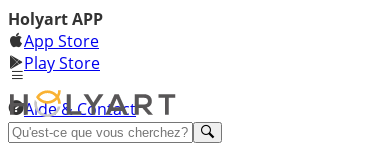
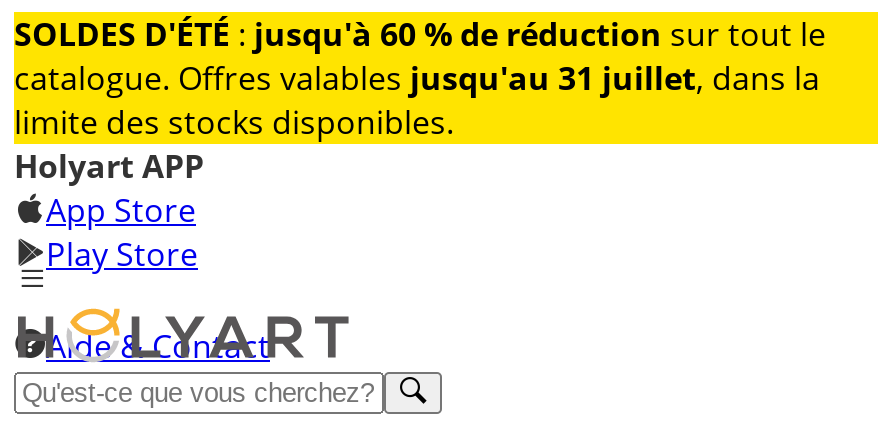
+ [image]
+ SOLDES D'ÉTÉ: jusqu'à 60 % de réduction sur tout le
+ catalogue. Offres valables jusqu'au 31 juillet, dans la
+ limite des stocks disponibles.
